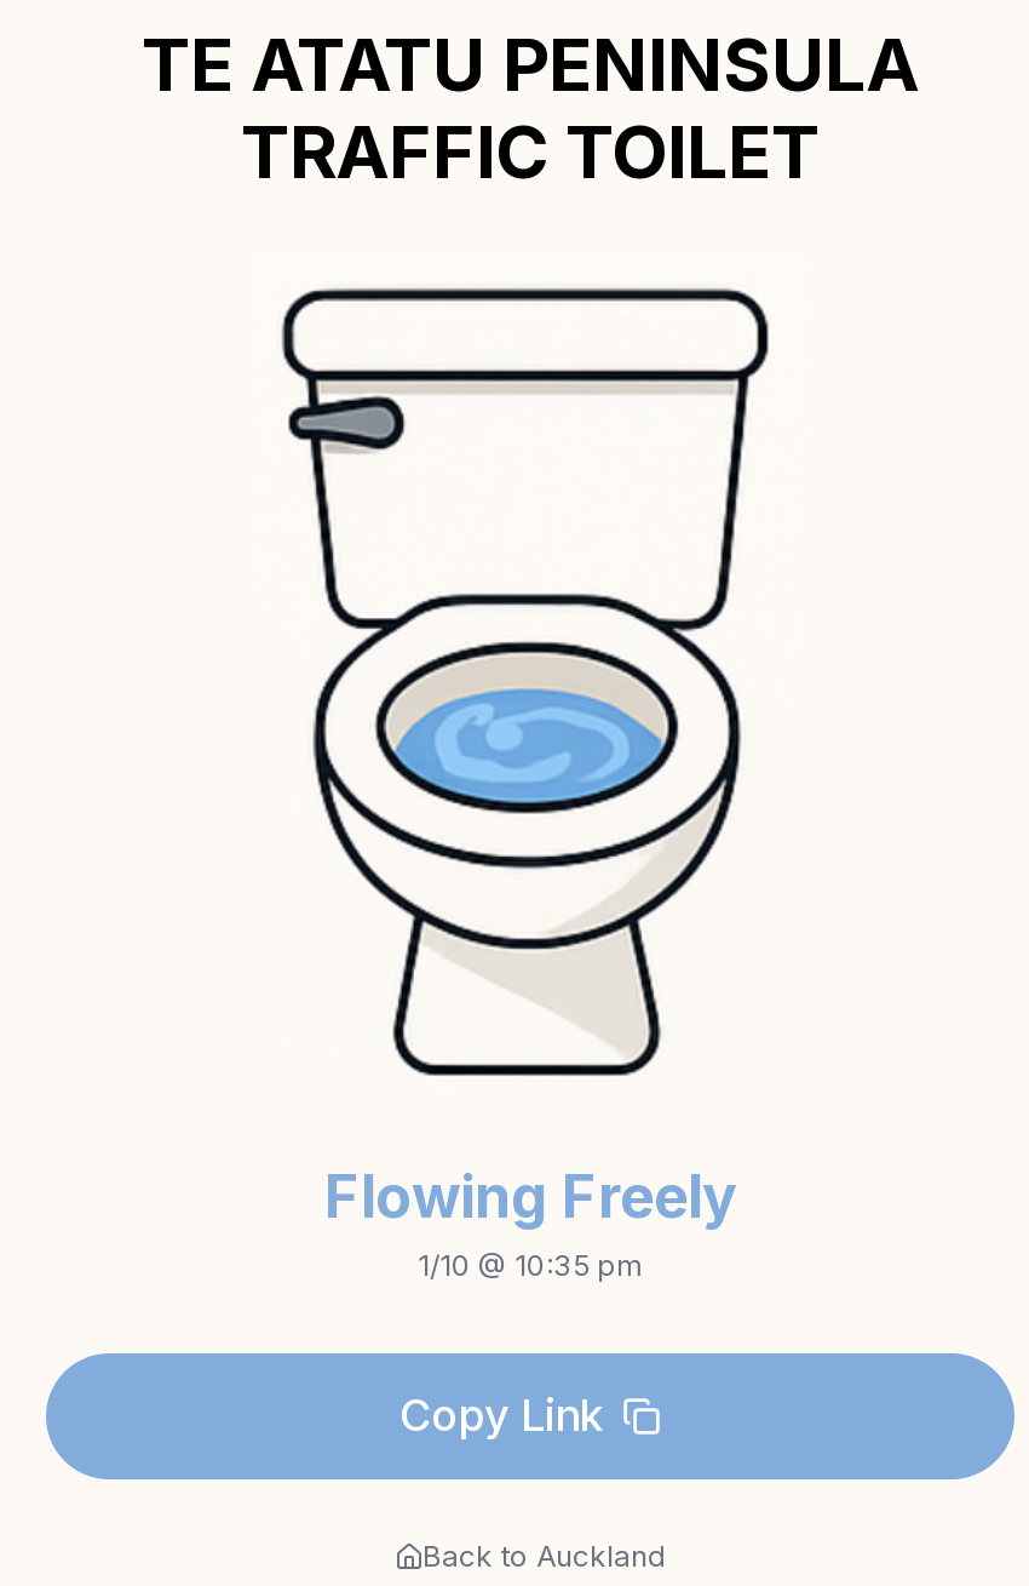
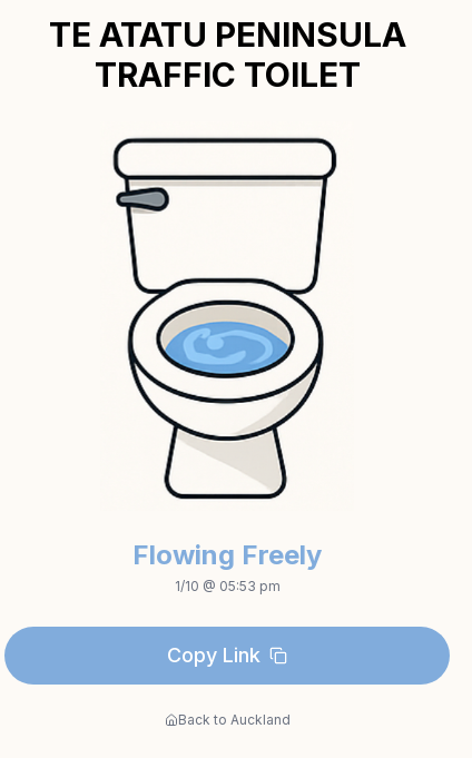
- 1/10 @ 10:35 pm
+ 1/10 @ 05:53 pm
